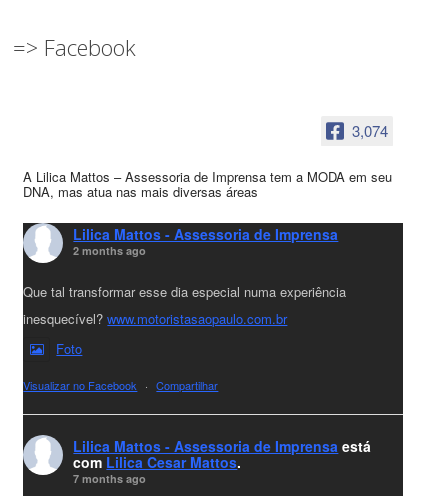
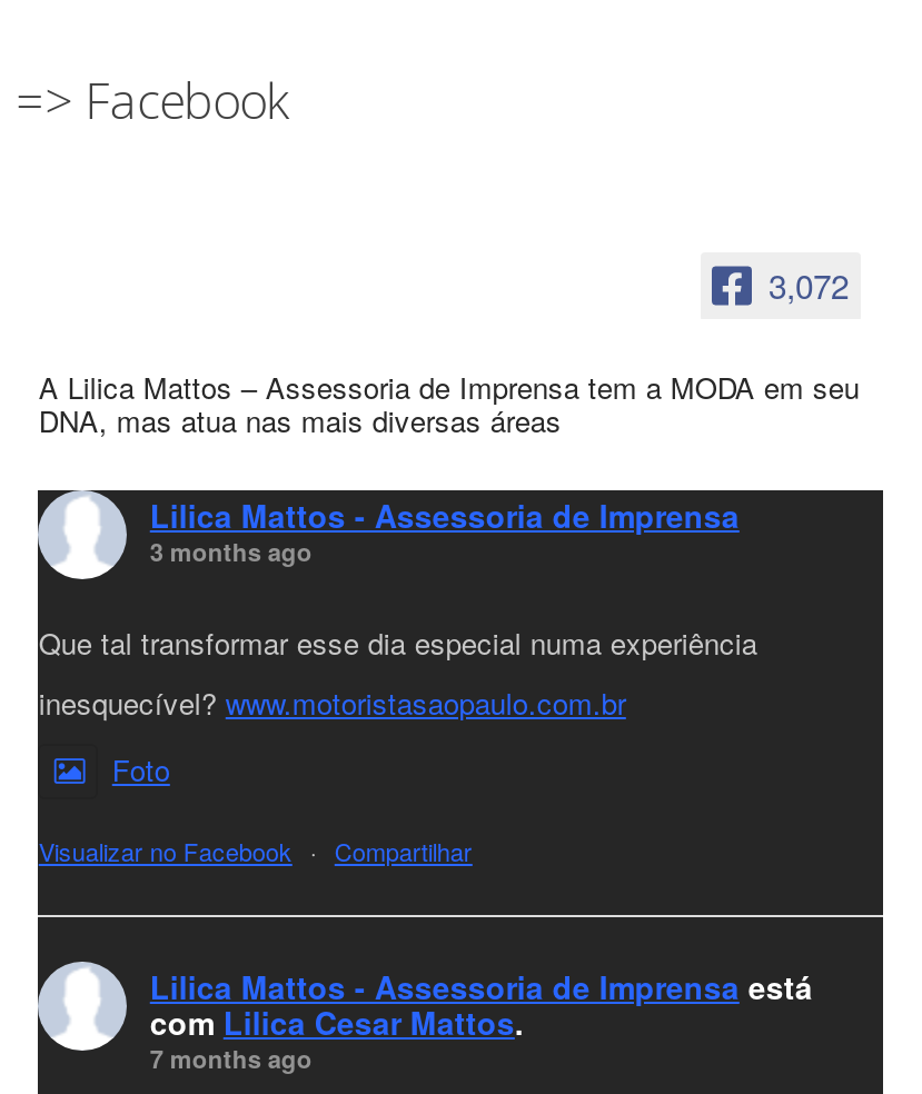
- 3,074
+ 3,072

- 2 months ago
+ 3 months ago
